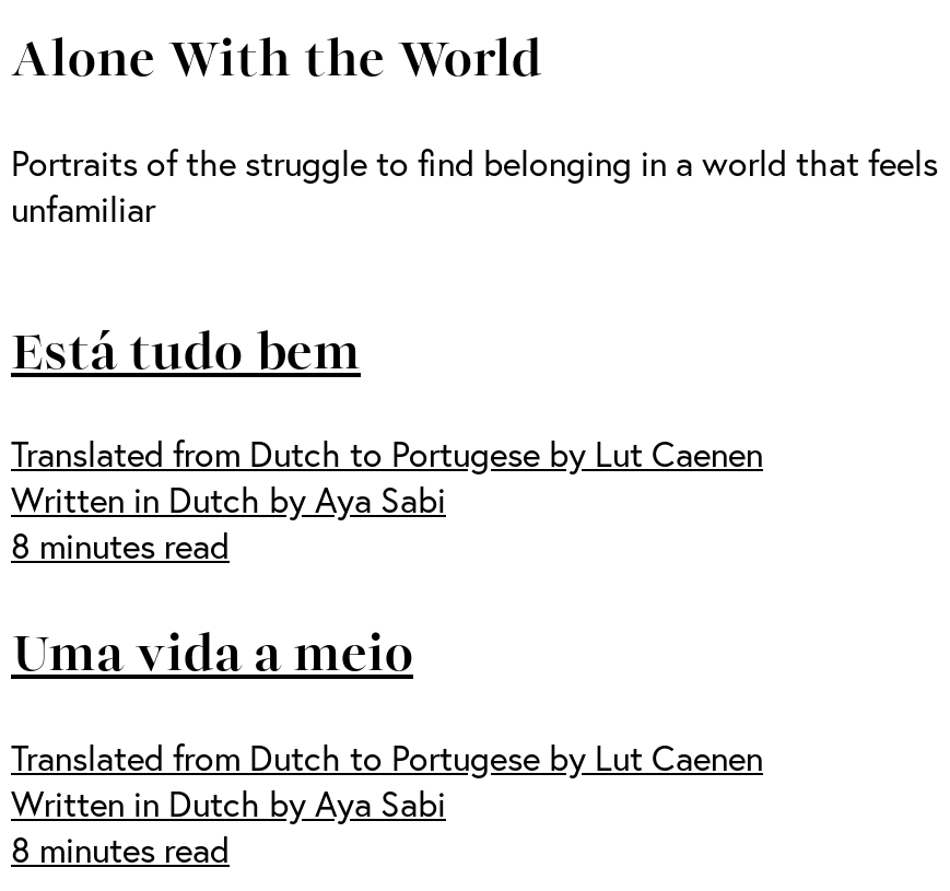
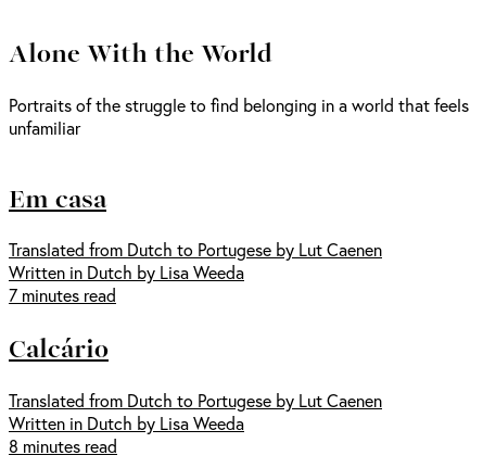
- Está tudo bem
+ Em casa

- Written in Dutch by Aya Sabi
- 8 minutes read
+ Written in Dutch by Lisa Weeda
+ 7 minutes read

- Uma vida a meio
+ Calcário

- Written in Dutch by Aya Sabi
+ Written in Dutch by Lisa Weeda
